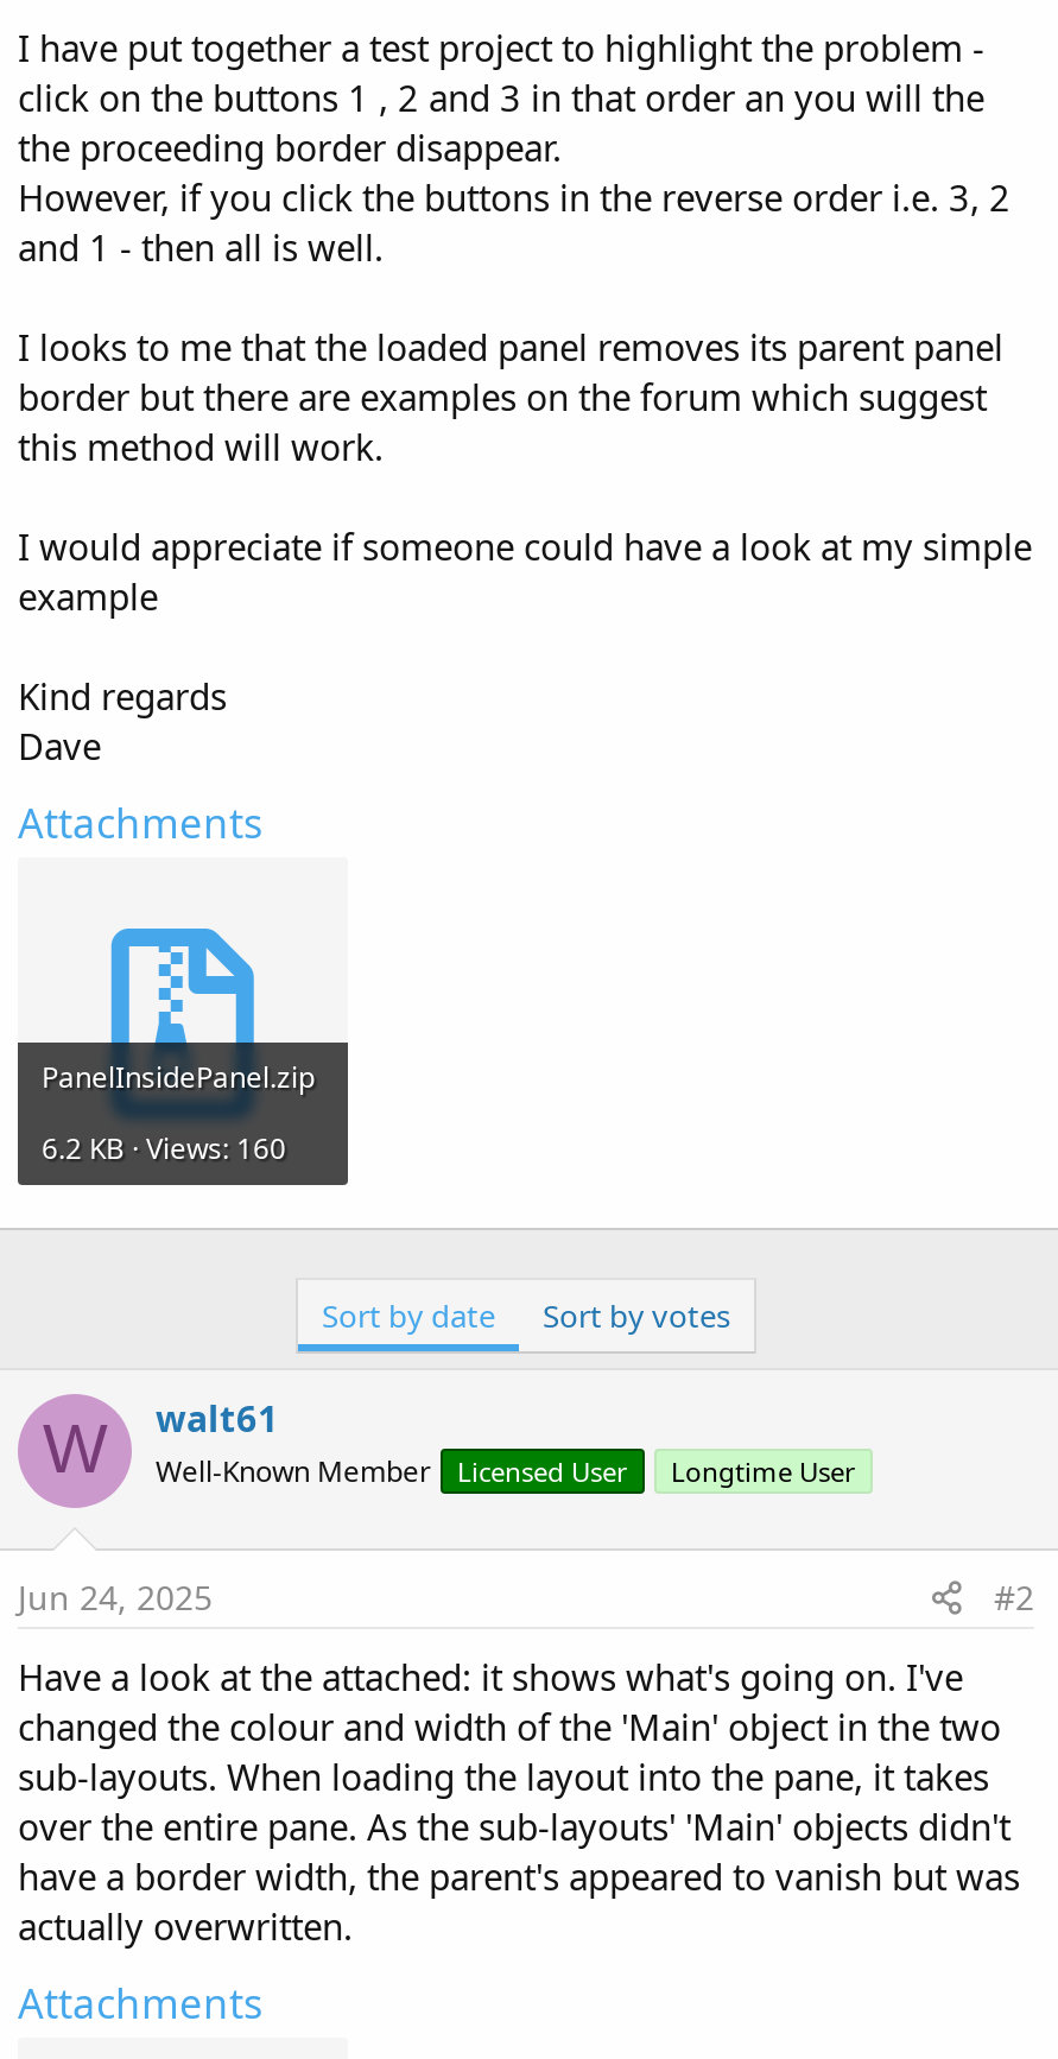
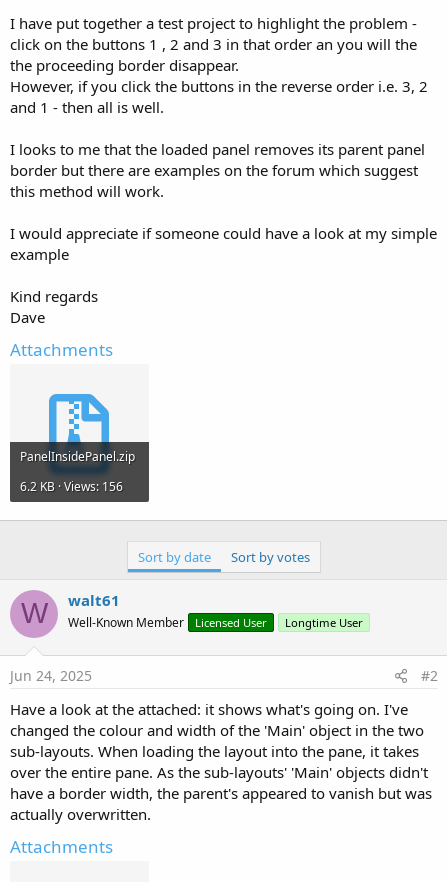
- 6.2 KB · Views: 160
+ 6.2 KB · Views: 156
